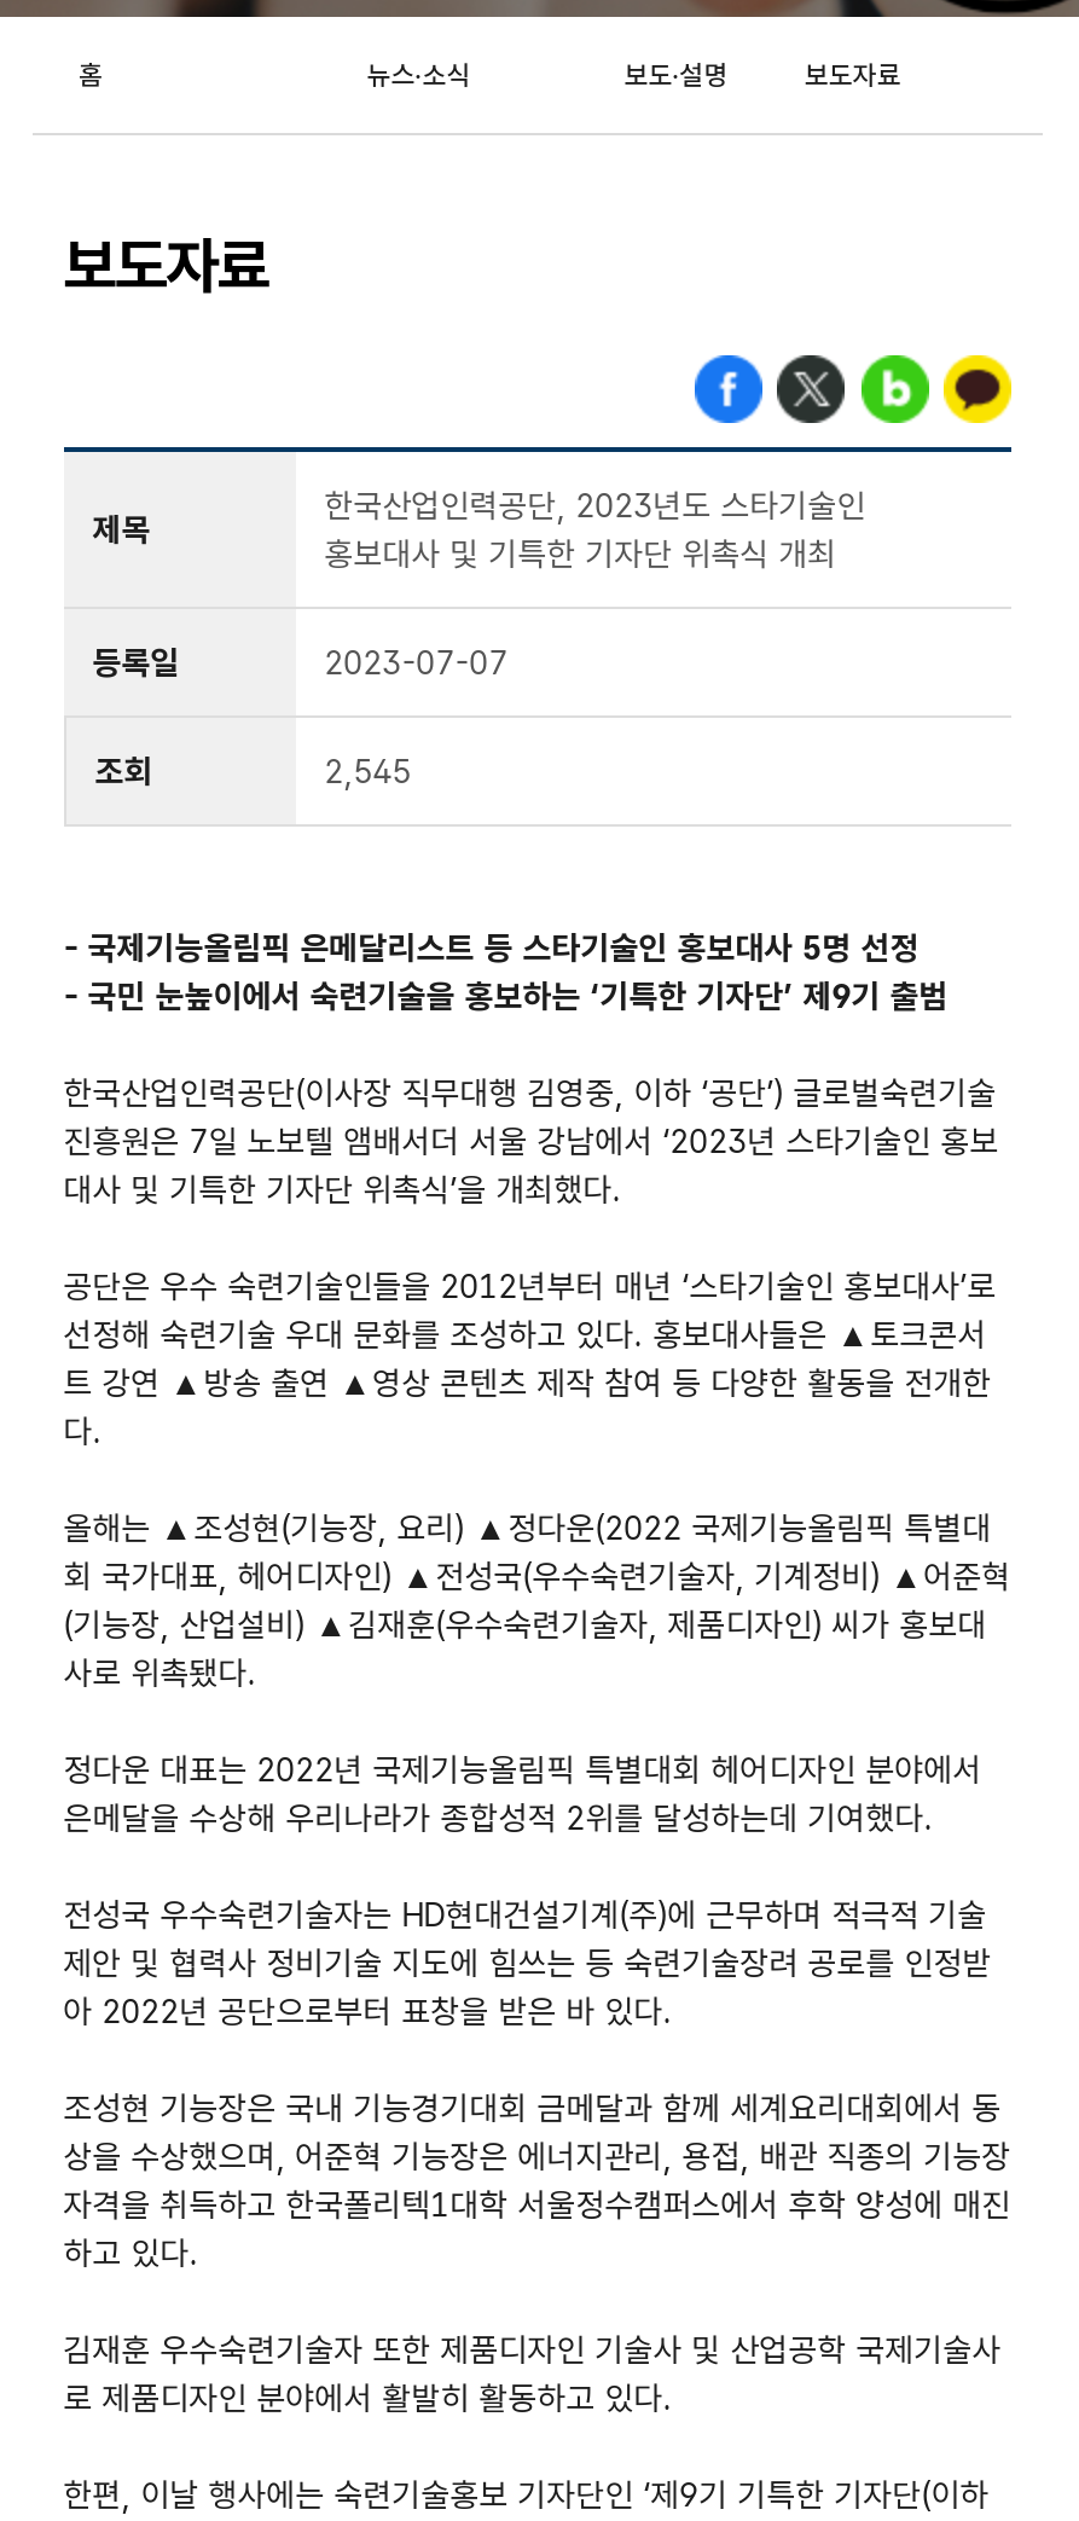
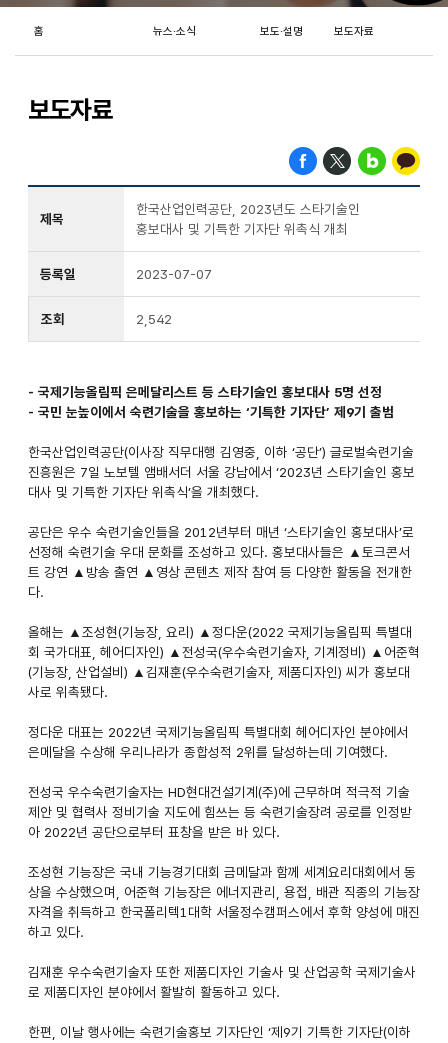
- 2,545
+ 2,542
